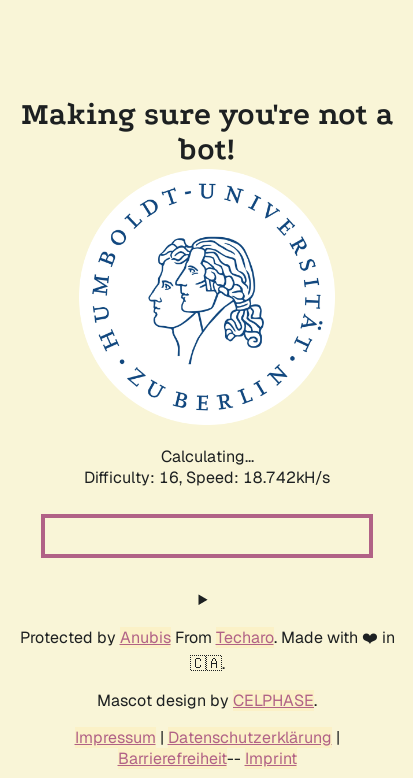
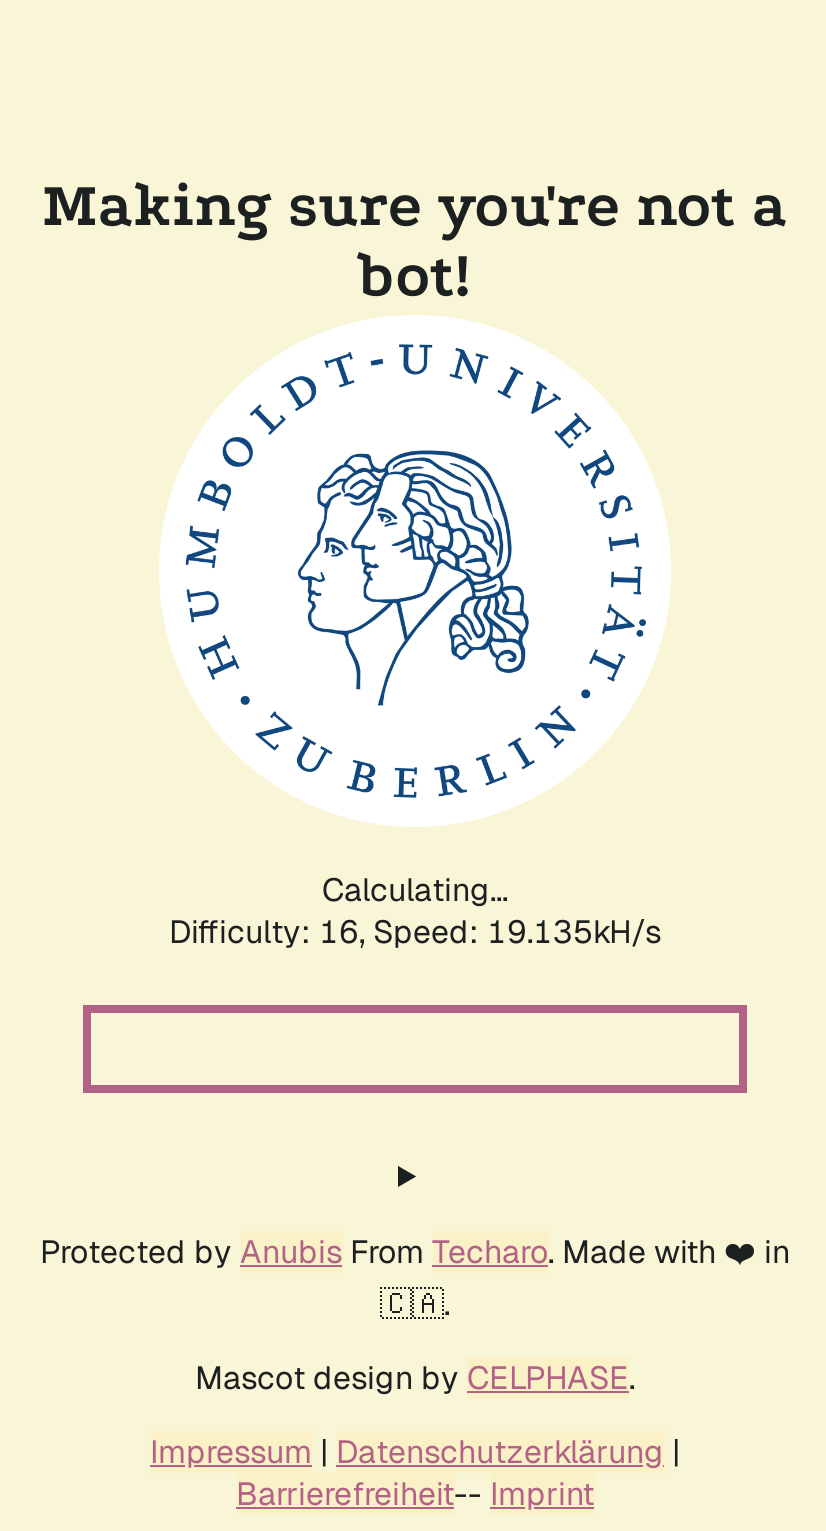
- Difficulty: 16, Speed: 18.742kH/s
+ Difficulty: 16, Speed: 19.135kH/s
